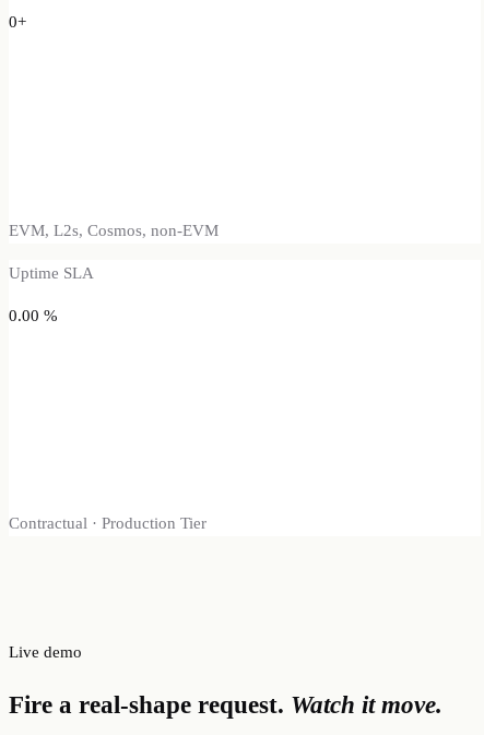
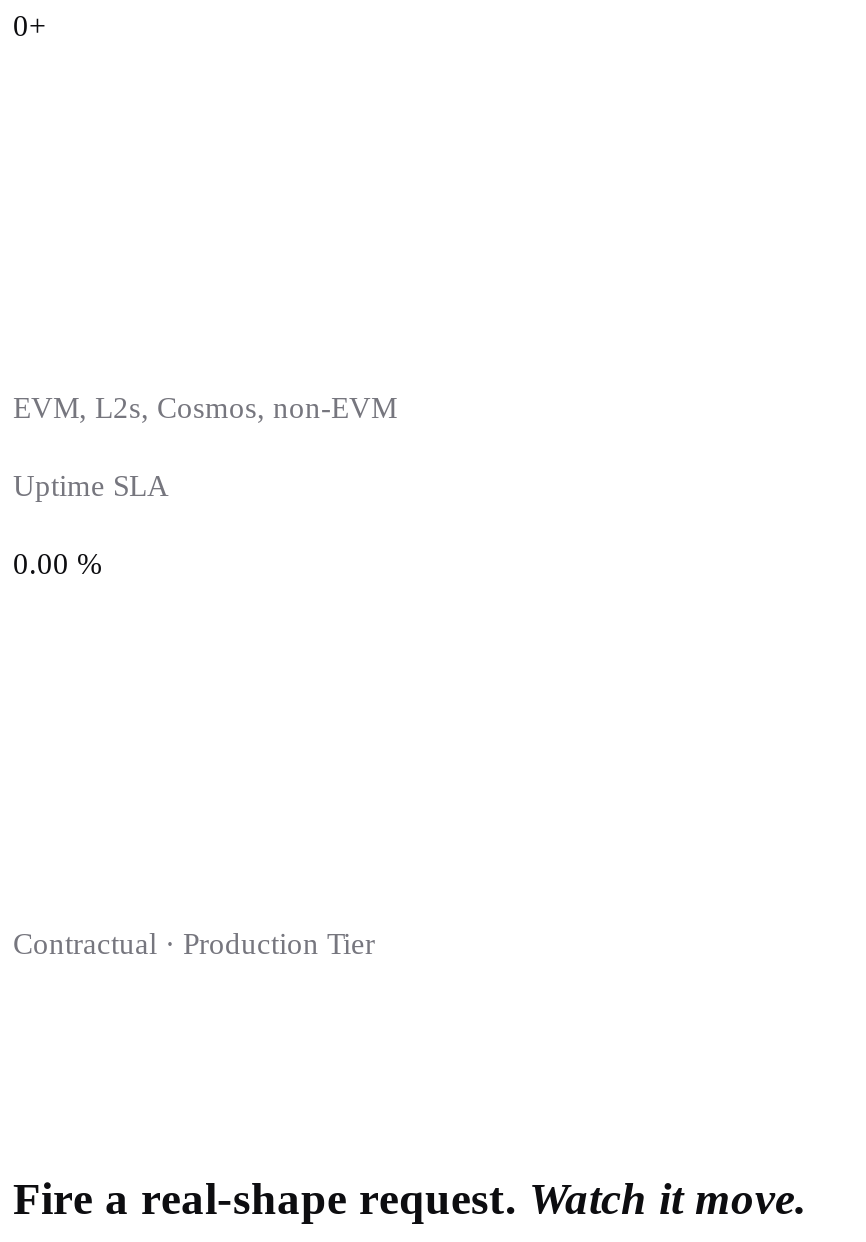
- Live demo
